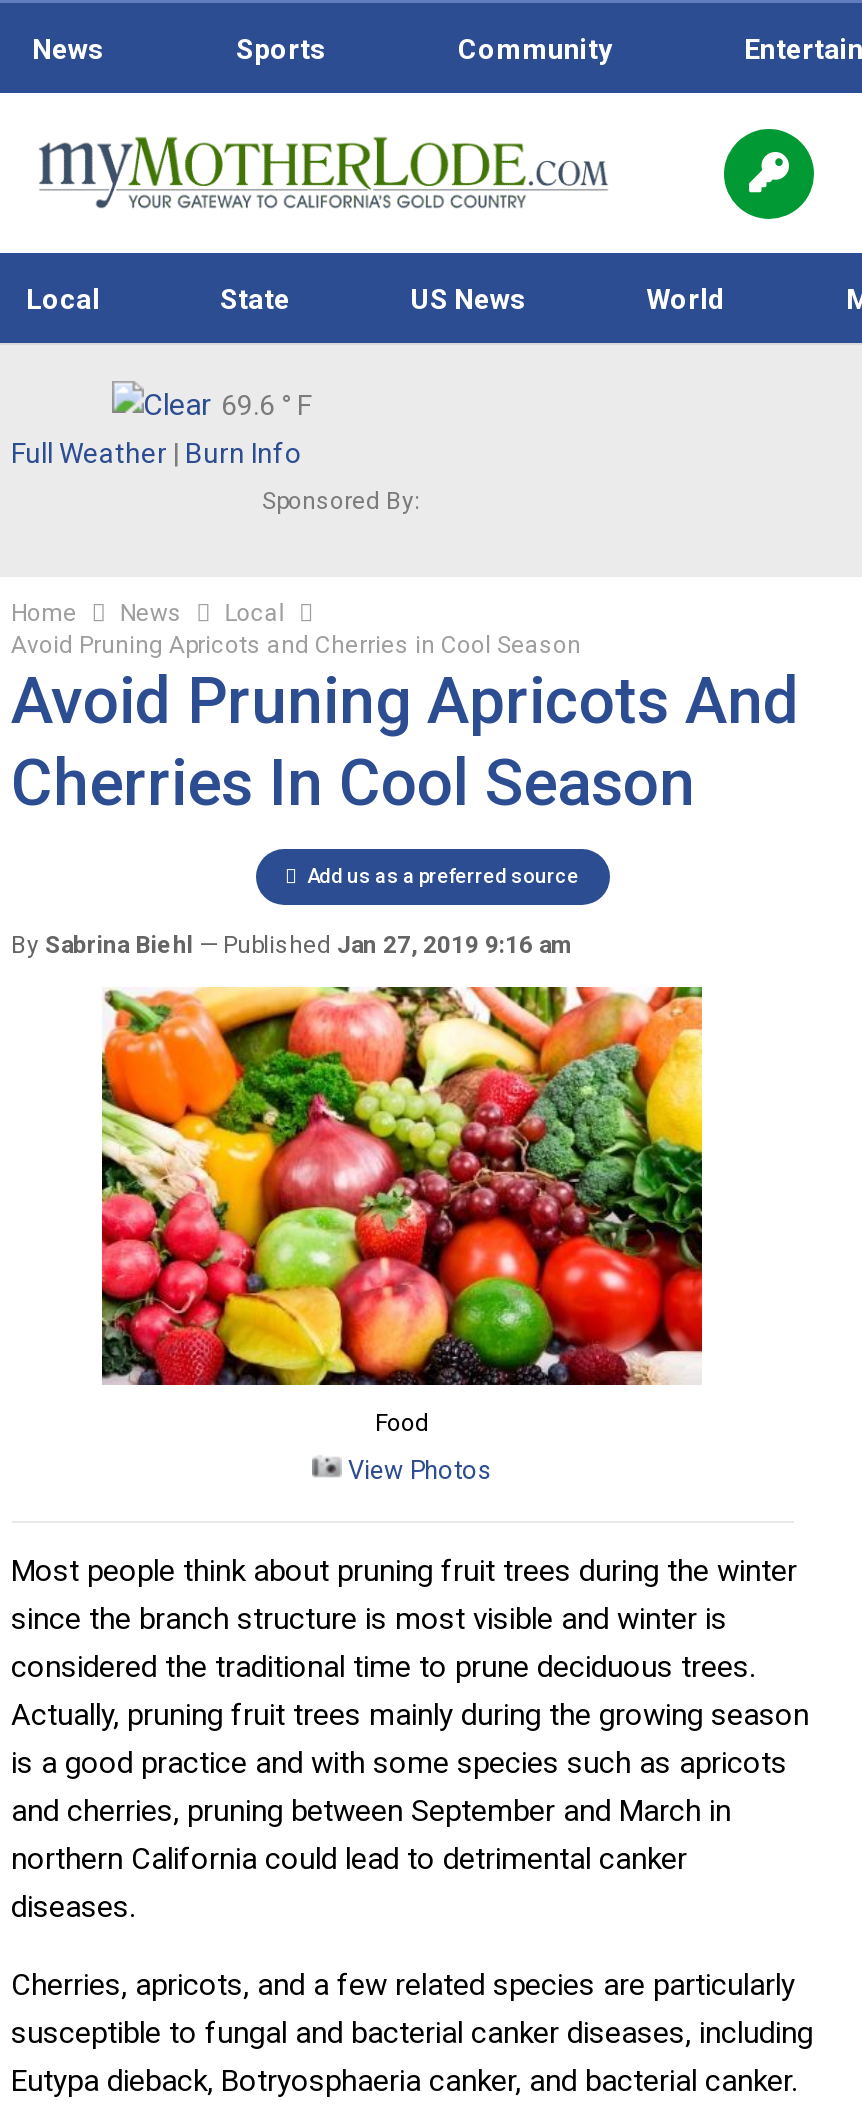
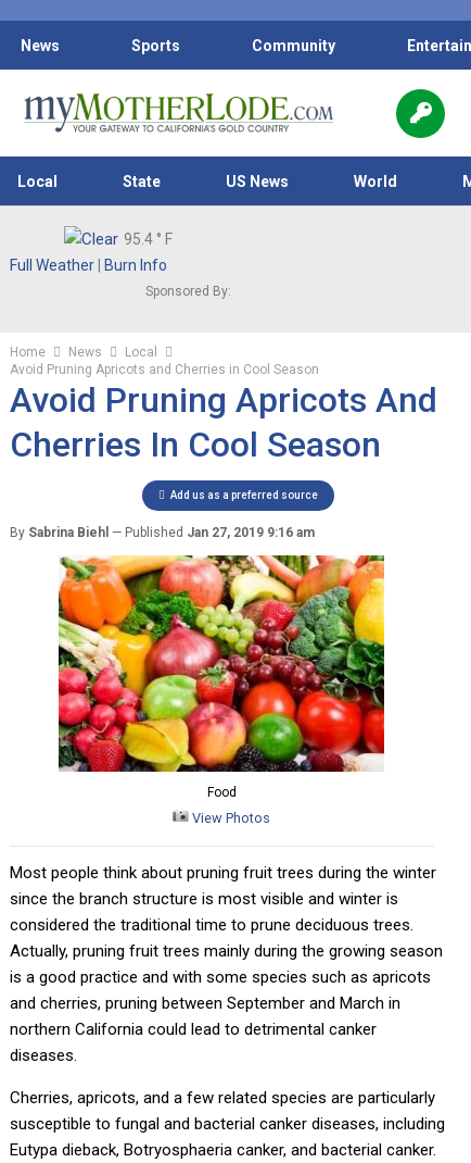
- 69.6 ° F
+ 95.4 ° F
